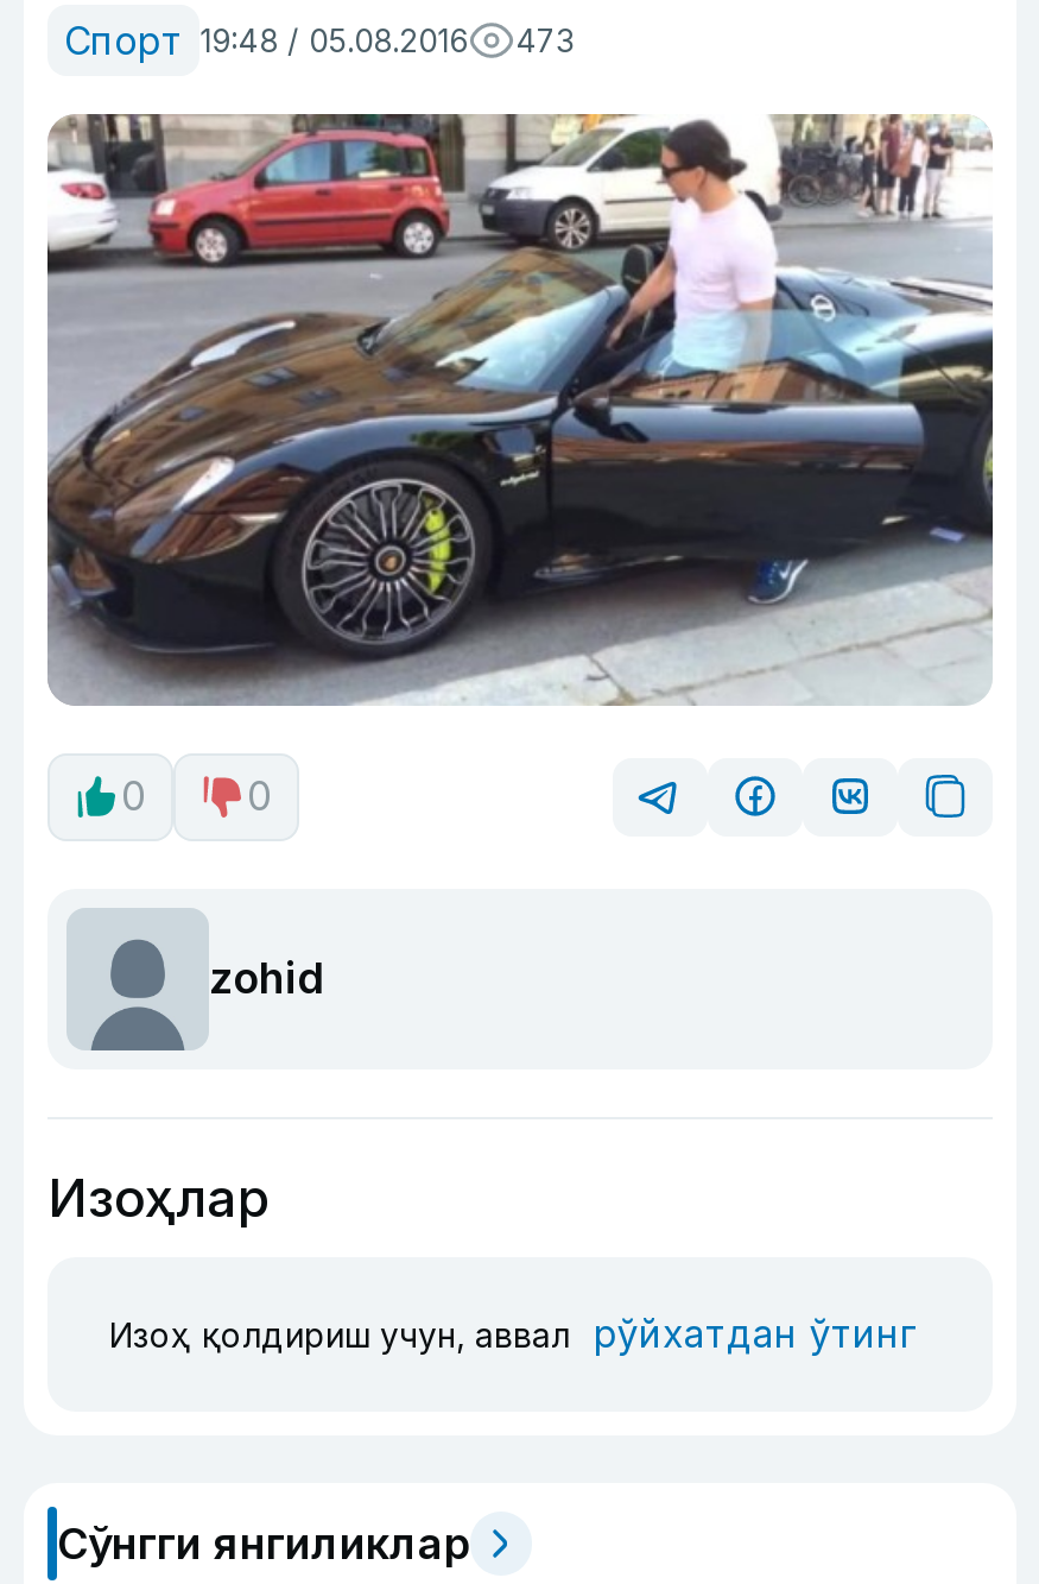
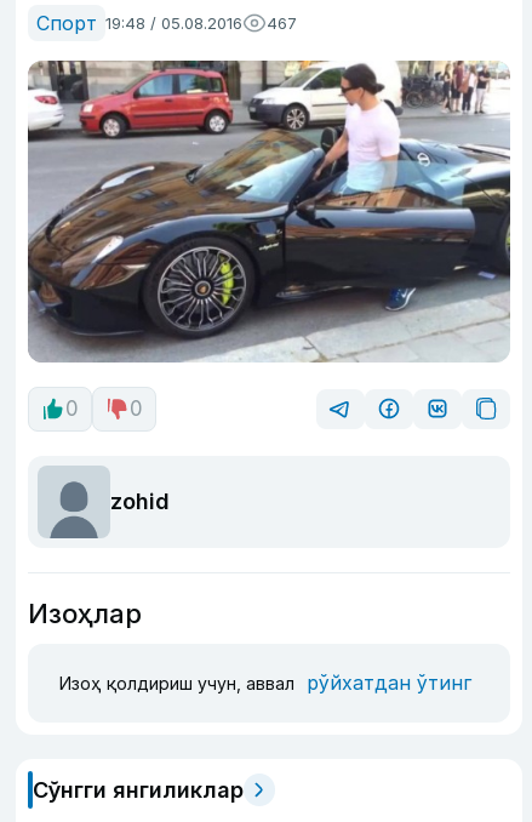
- Спорт 19:48 / 05.08.2016 473
+ Спорт 19:48 / 05.08.2016 467
